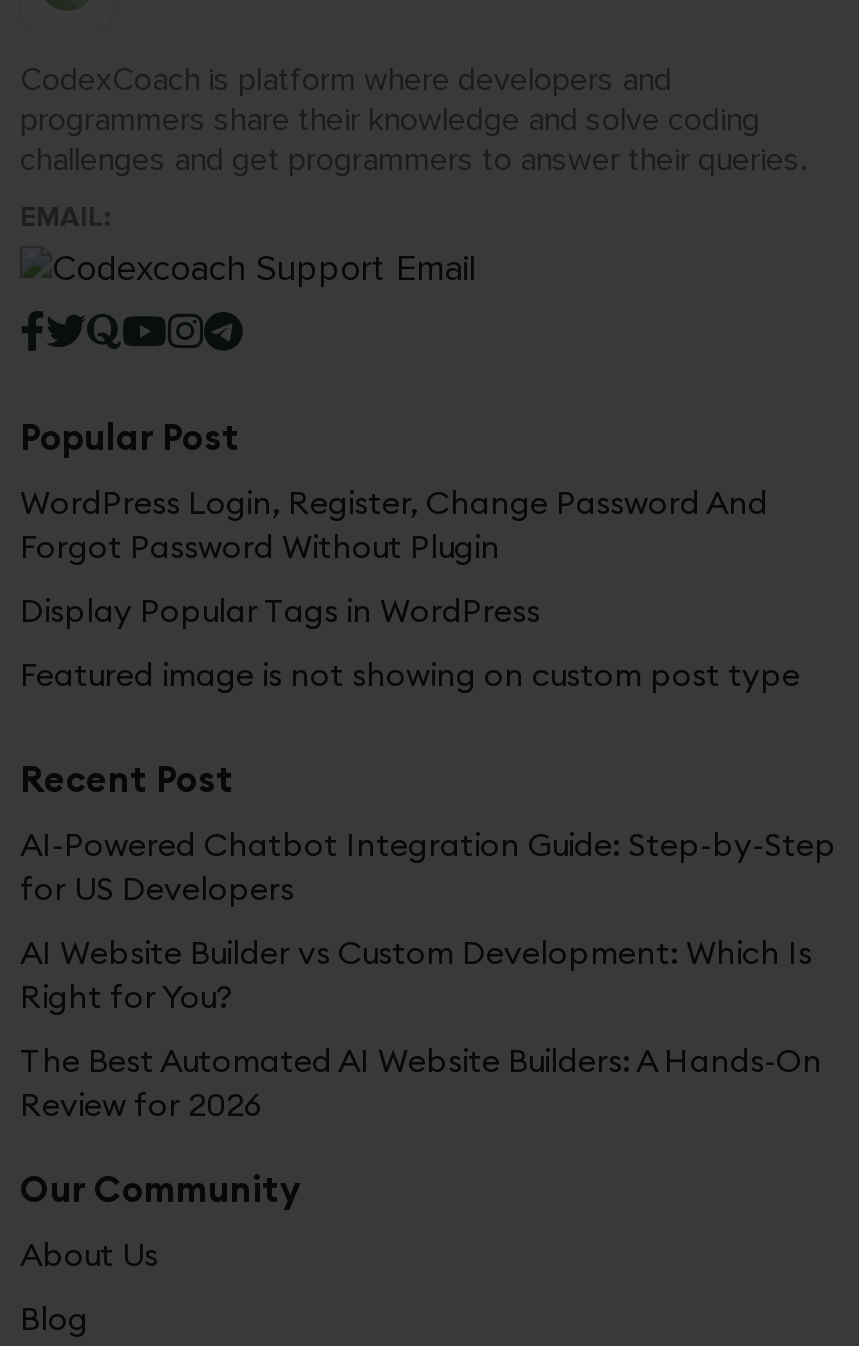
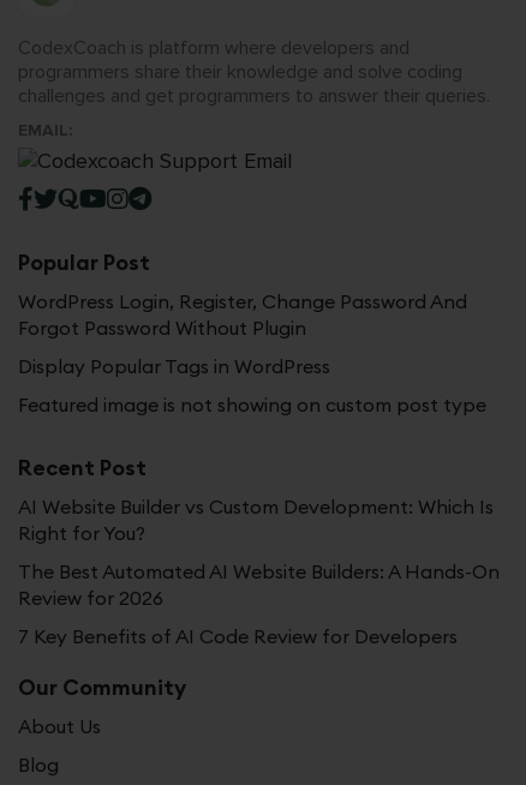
- AI-Powered Chatbot Integration Guide: Step-by-Step
- for US Developers

moved up: AI Website Builder vs Custom Development: Which Is | Right for You? | The Best Automated AI Website Builders: A Hands-On | Review for 2026

+ 7 Key Benefits of AI Code Review for Developers
